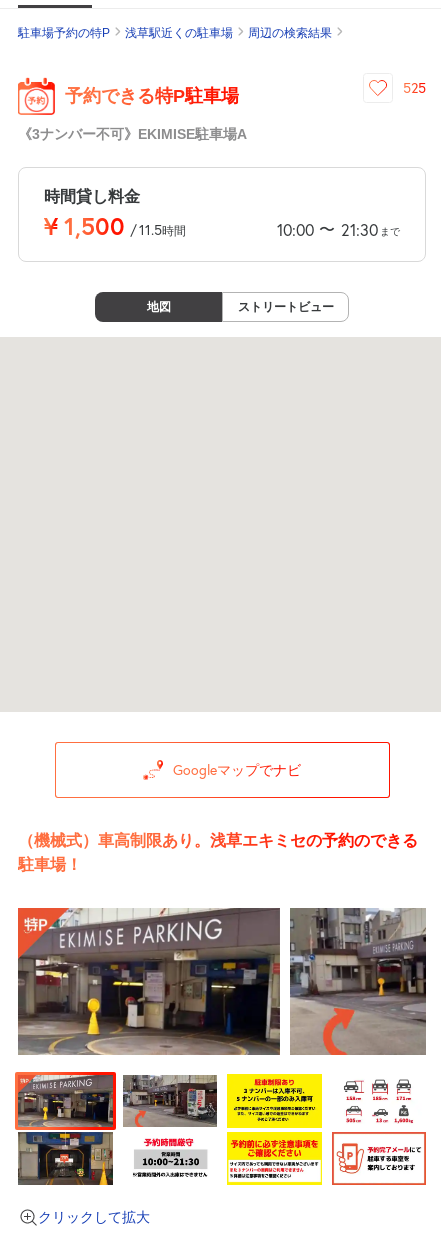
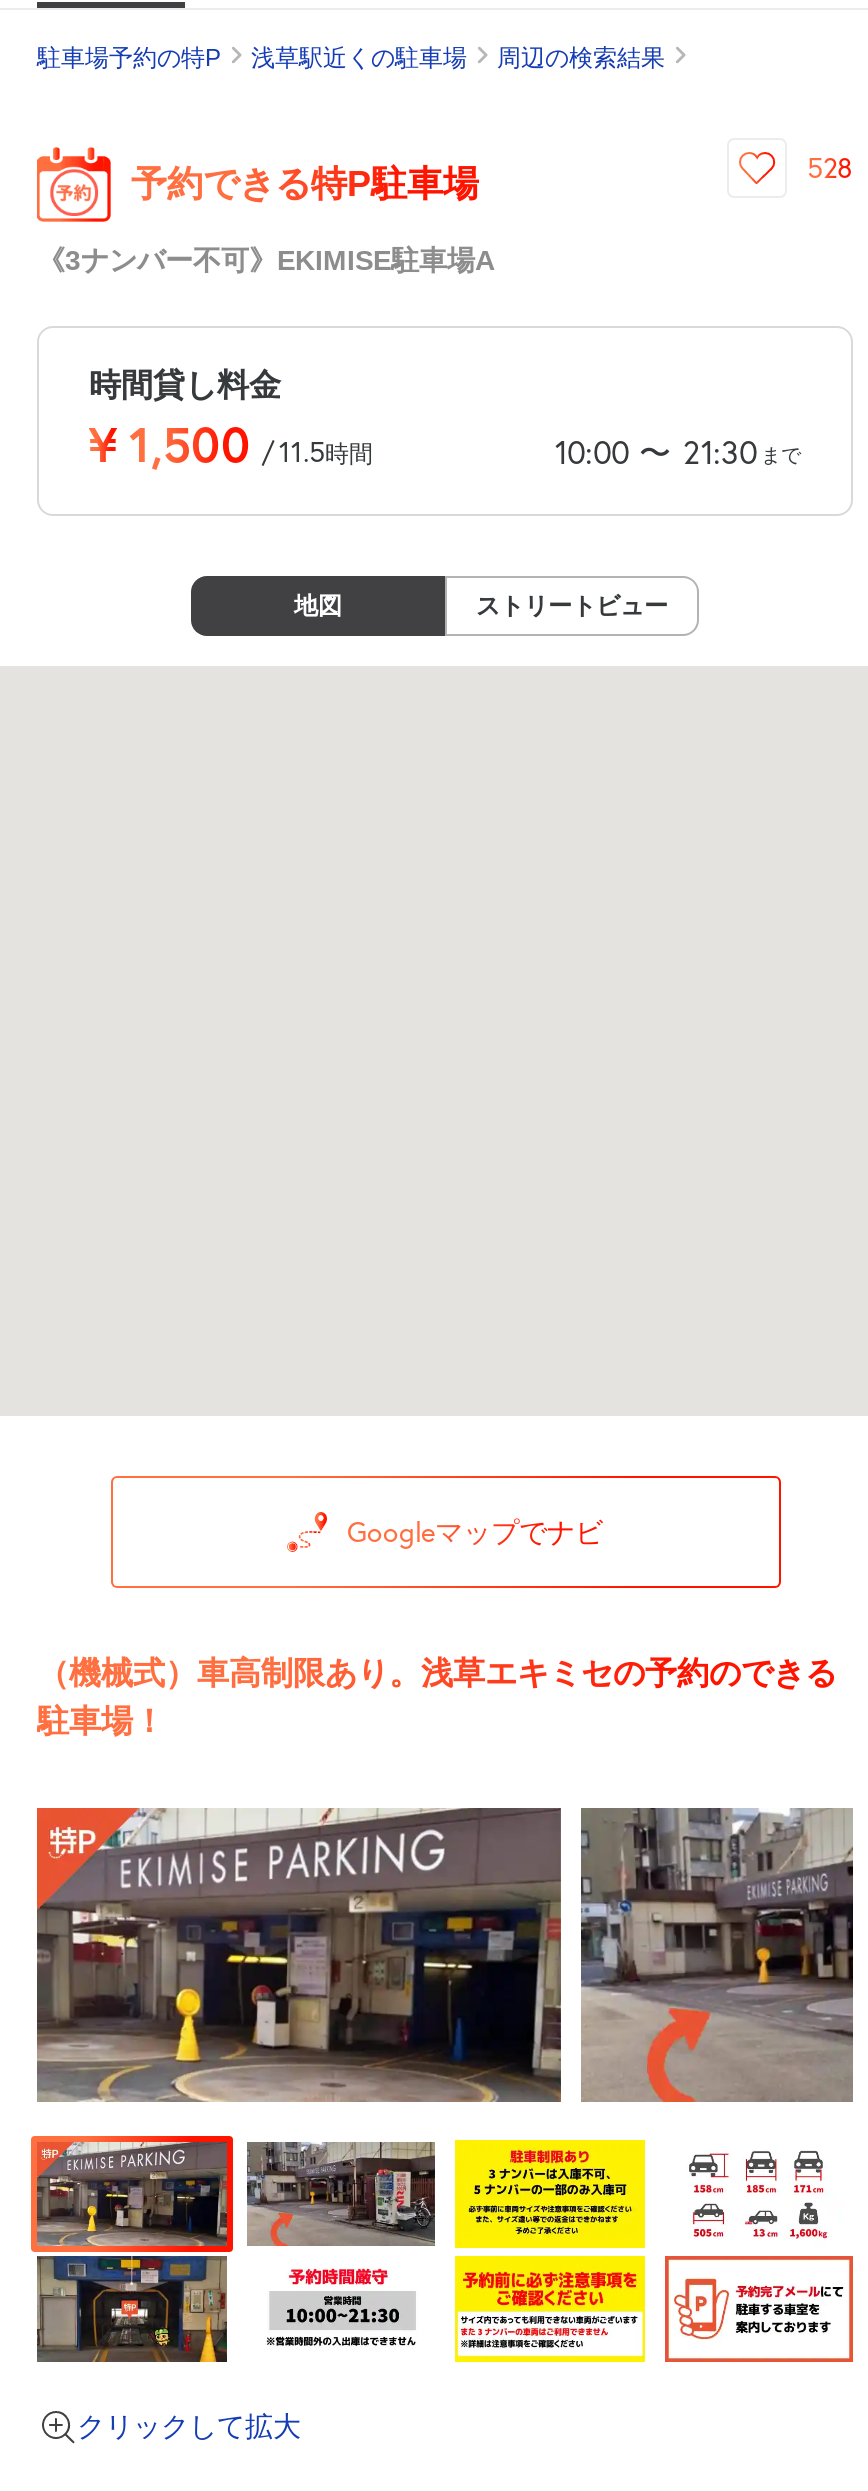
- 525
+ 528
